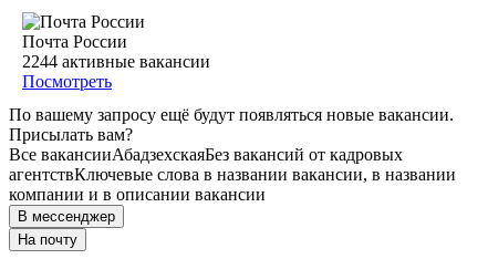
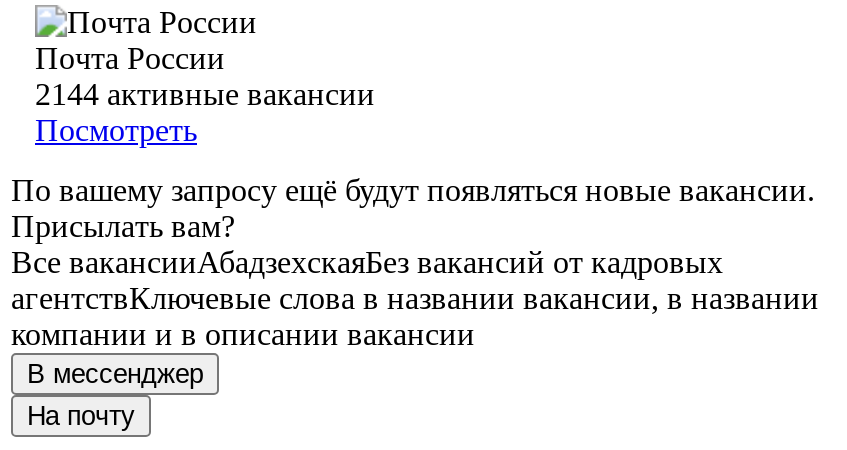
- 2244 активные вакансии
+ 2144 активные вакансии
